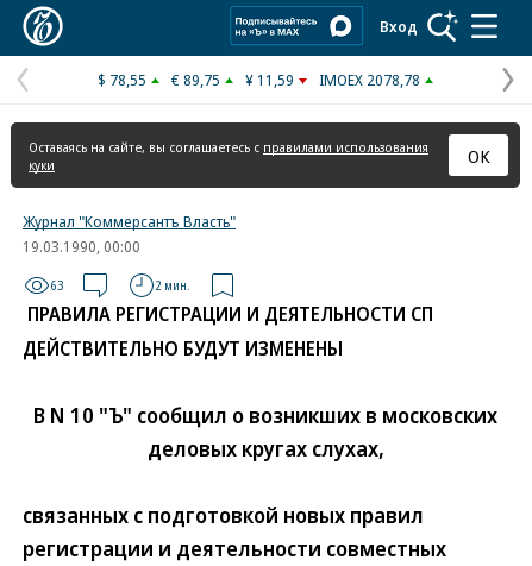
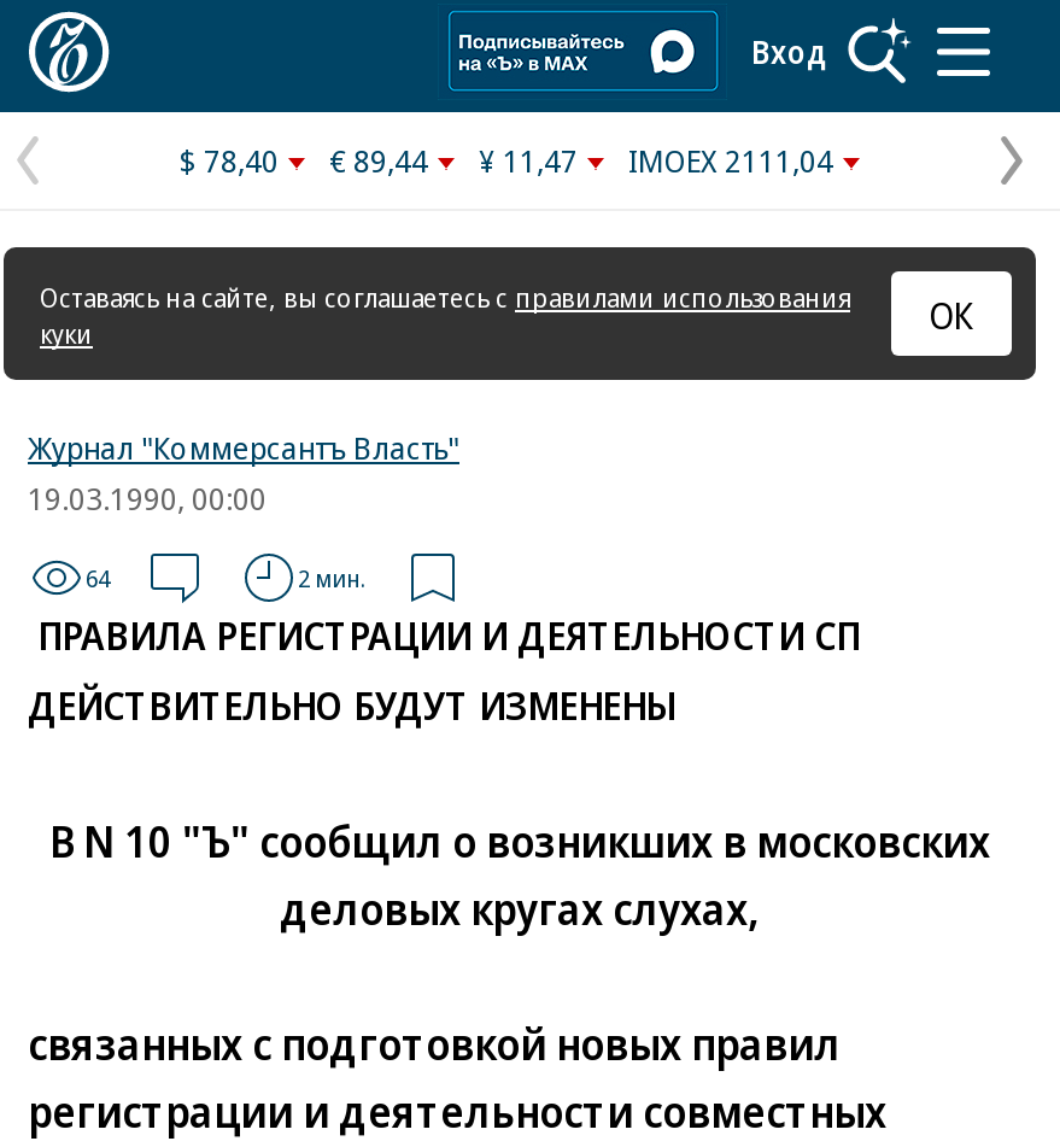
- $ 78,55
+ $ 78,40

- € 89,75
+ € 89,44

- ¥ 11,59
+ ¥ 11,47

- IMOEX 2078,78
+ IMOEX 2111,04

- 63
+ 64
